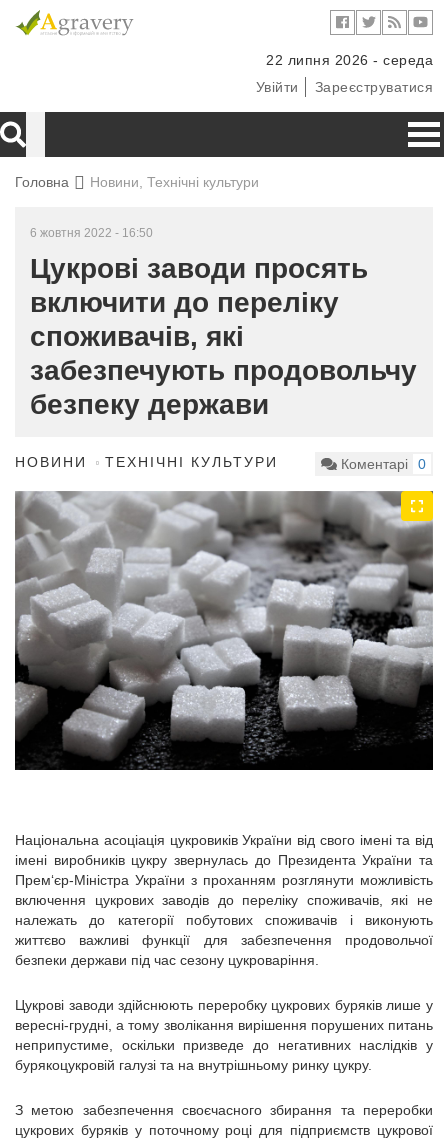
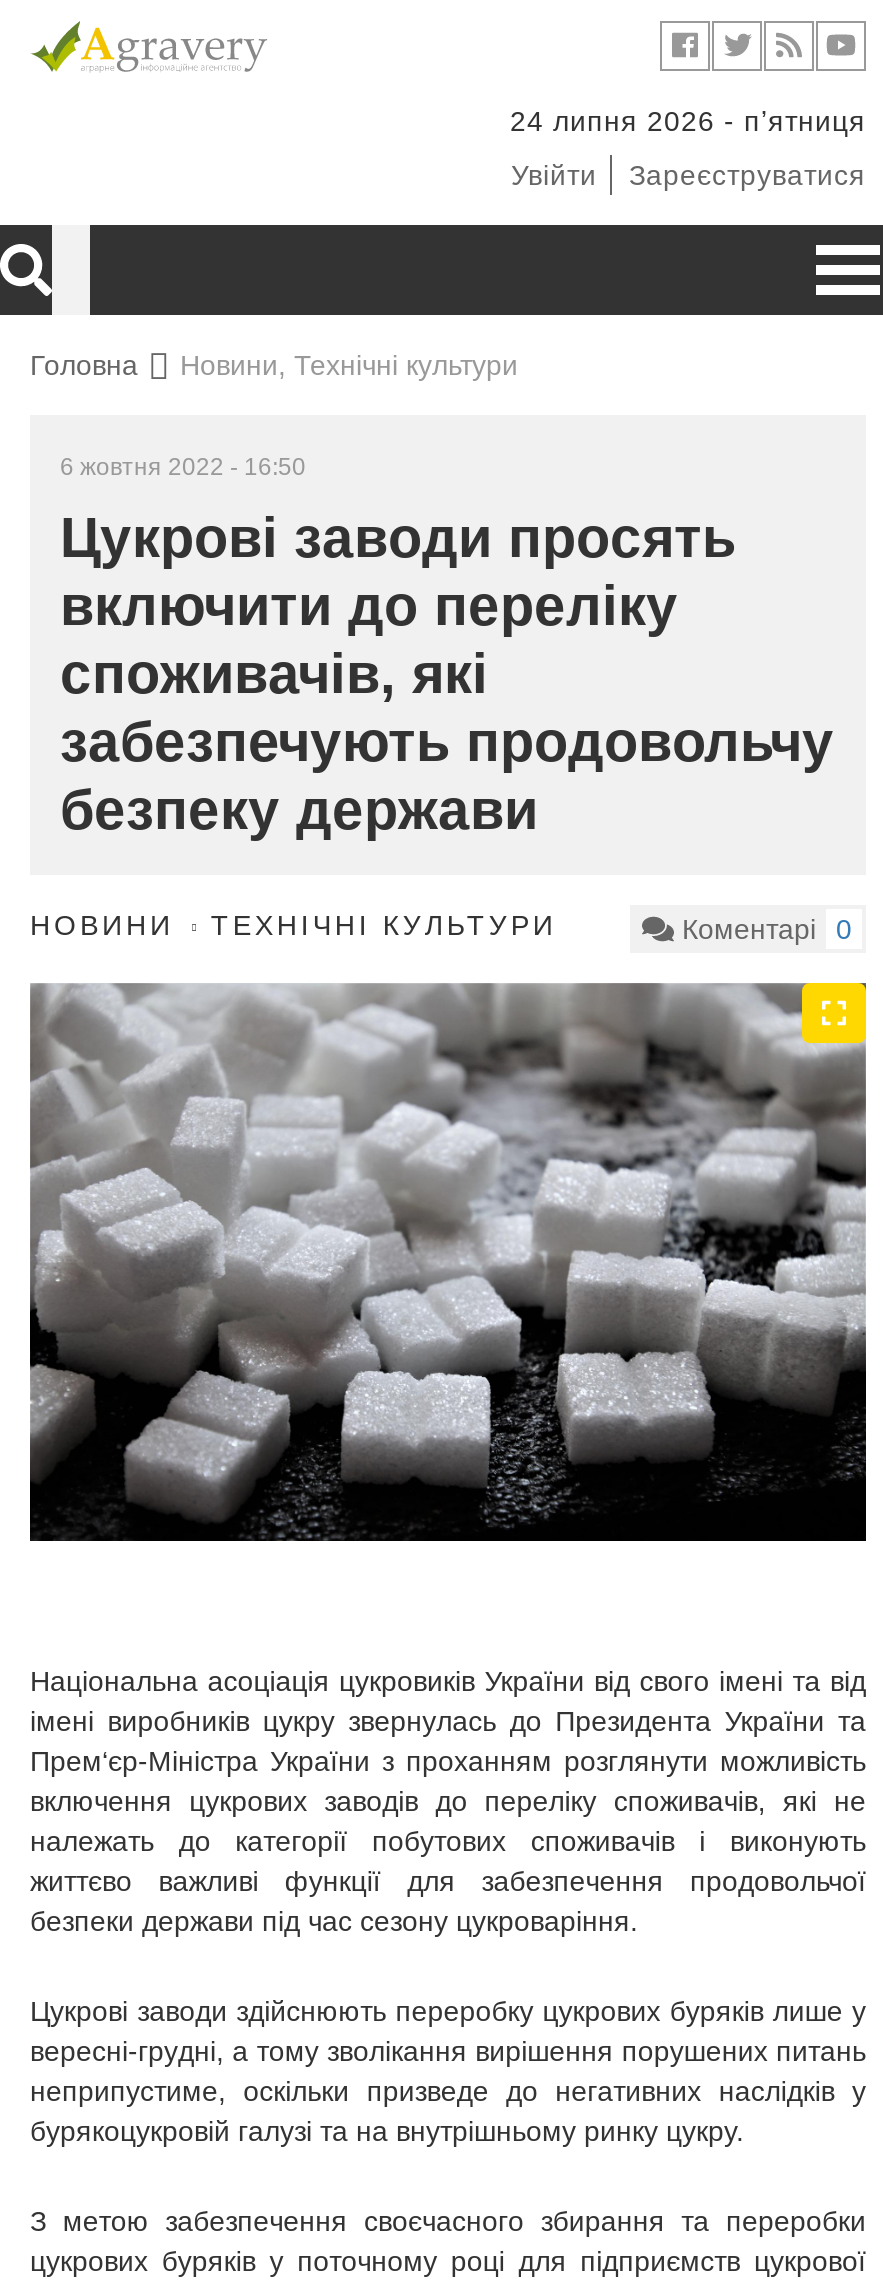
- 22 липня 2026 - середа
+ 24 липня 2026 - пʼятниця
